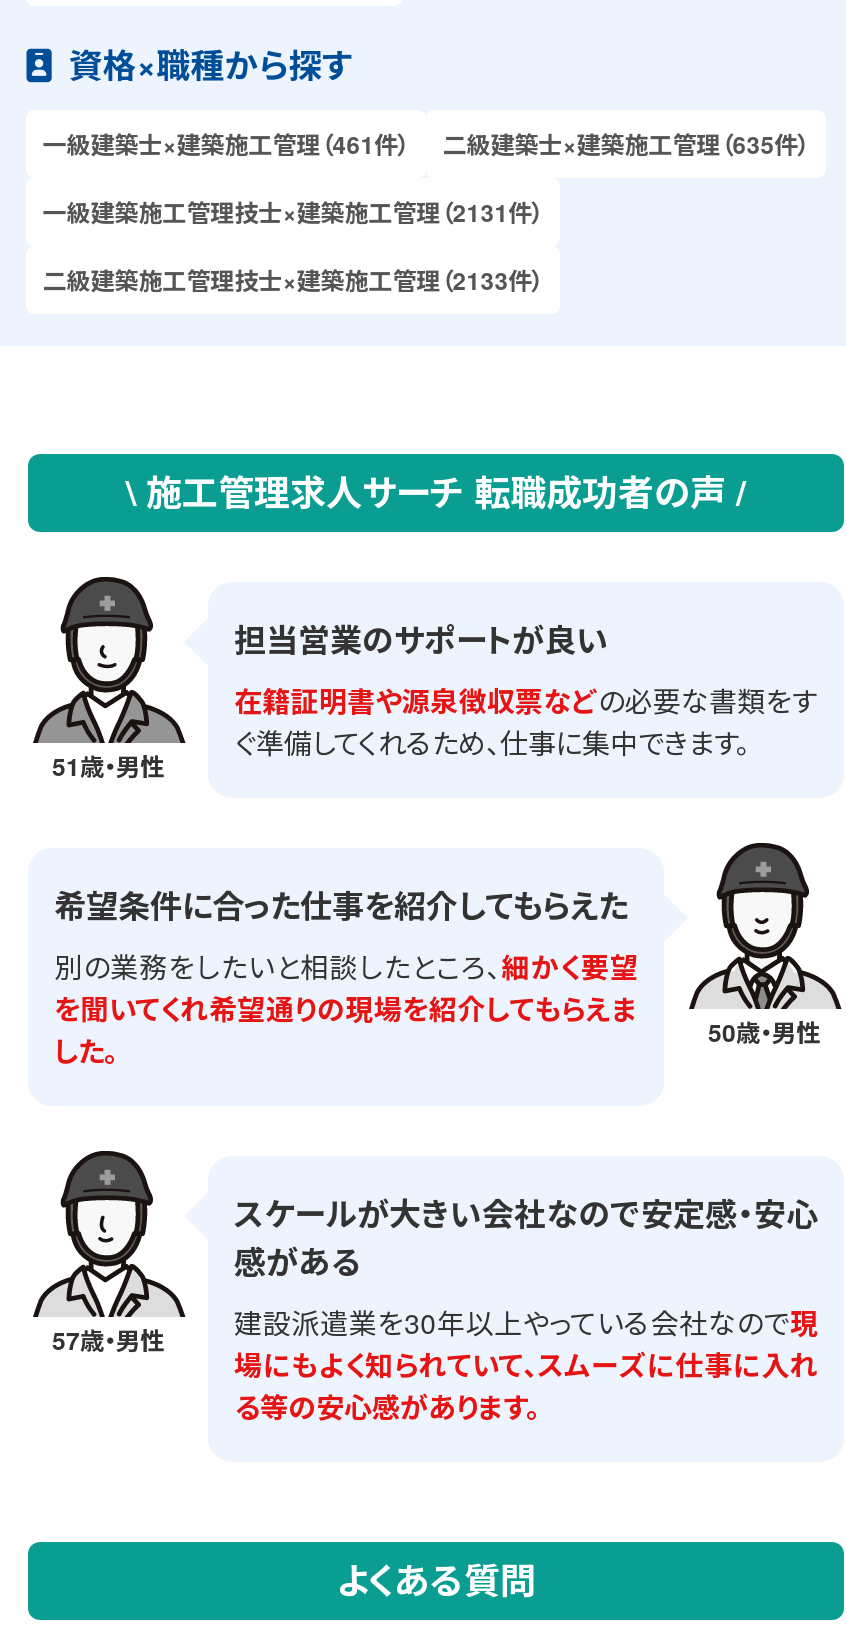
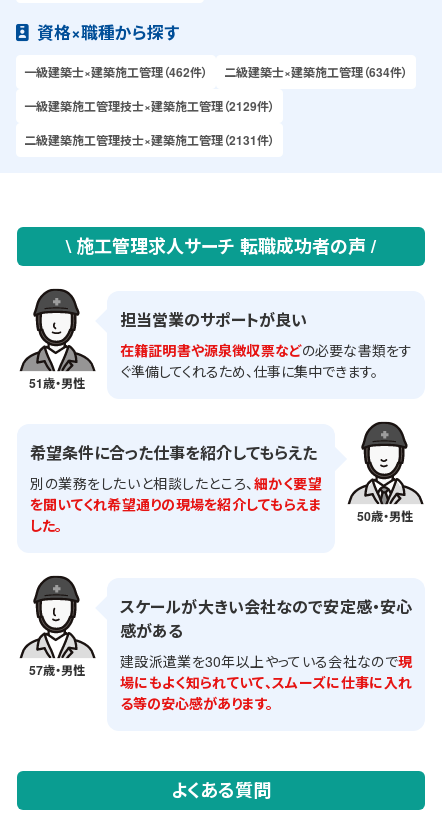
- 一級建築士×建築施工管理（461件）
+ 一級建築士×建築施工管理（462件）

- 二級建築士×建築施工管理（635件）
+ 二級建築士×建築施工管理（634件）

- 一級建築施工管理技士×建築施工管理（2131件）
+ 一級建築施工管理技士×建築施工管理（2129件）

- 二級建築施工管理技士×建築施工管理（2133件）
+ 二級建築施工管理技士×建築施工管理（2131件）
